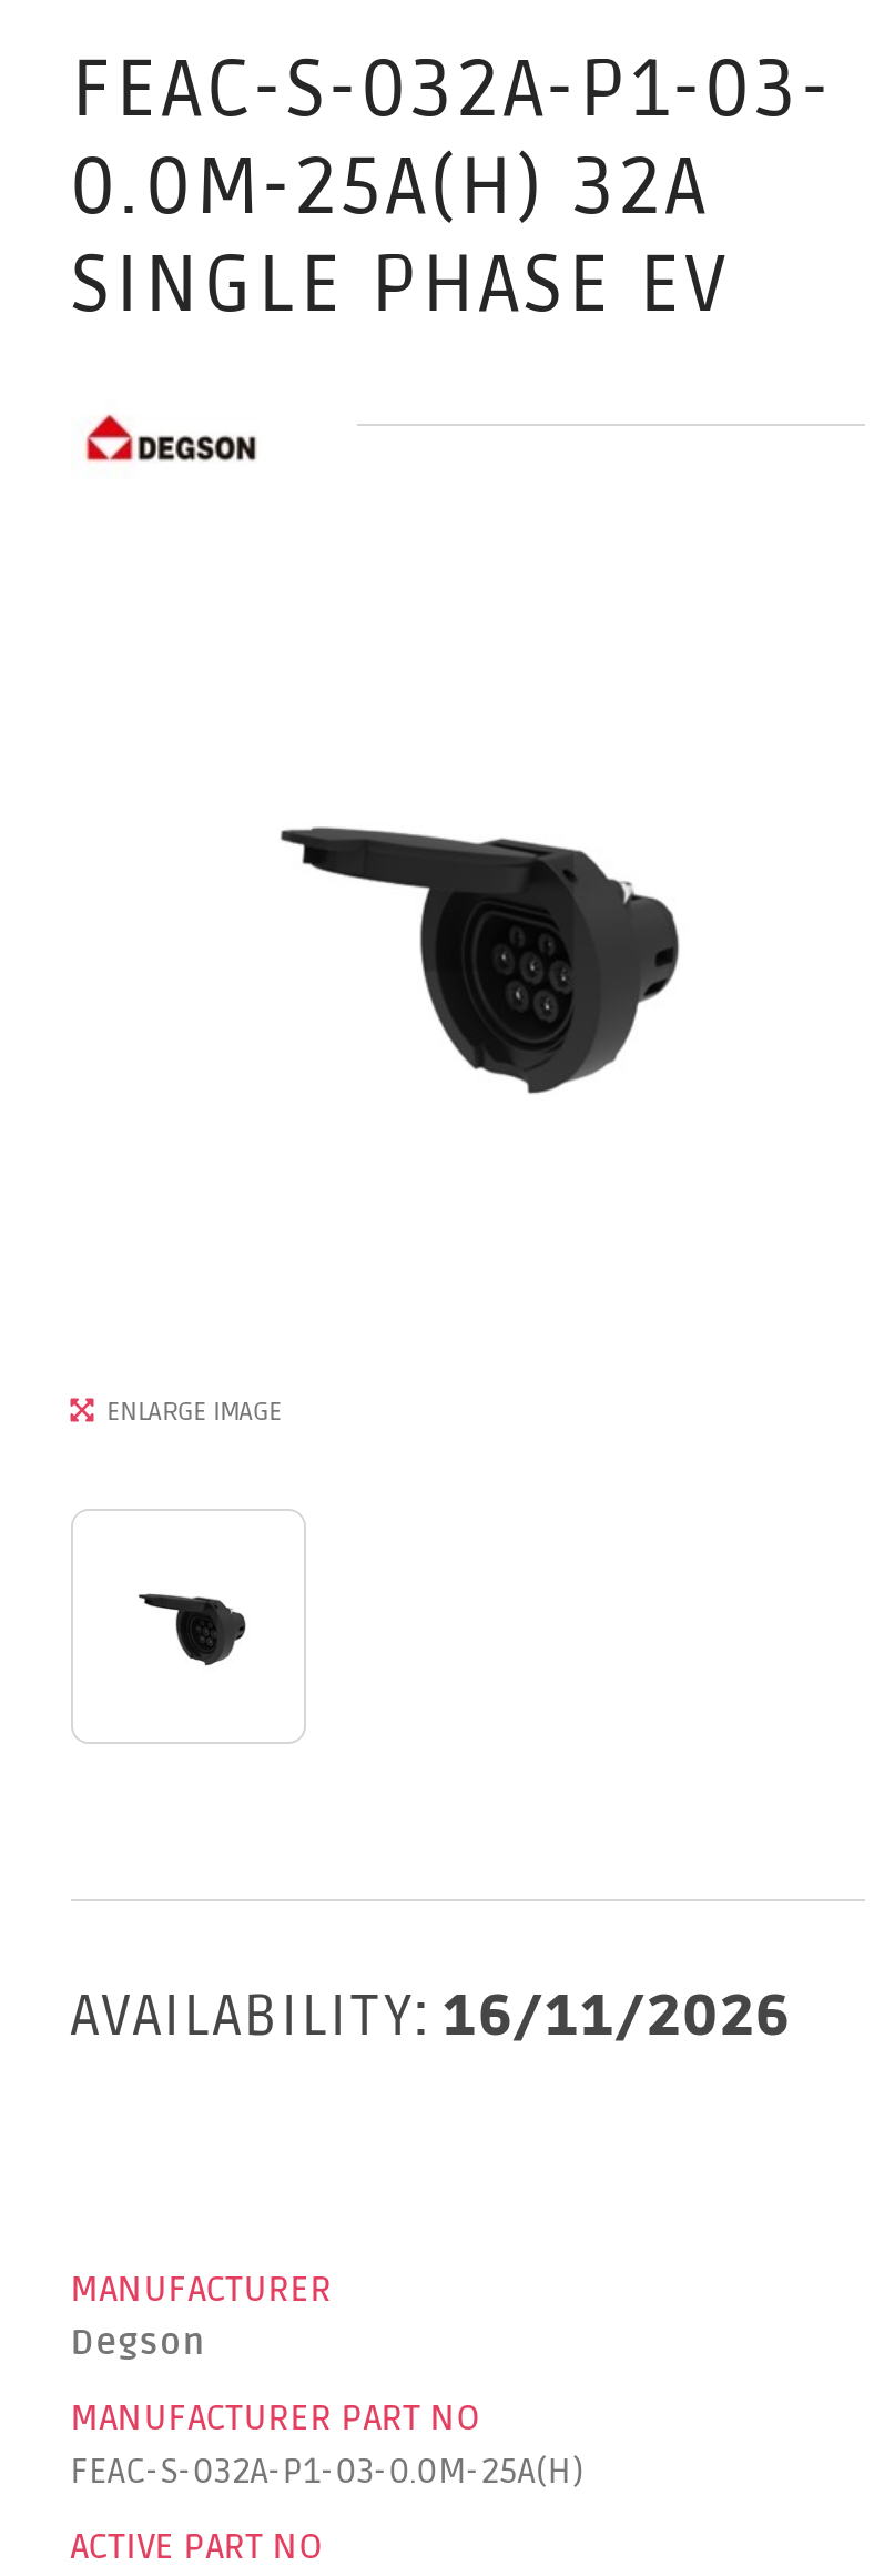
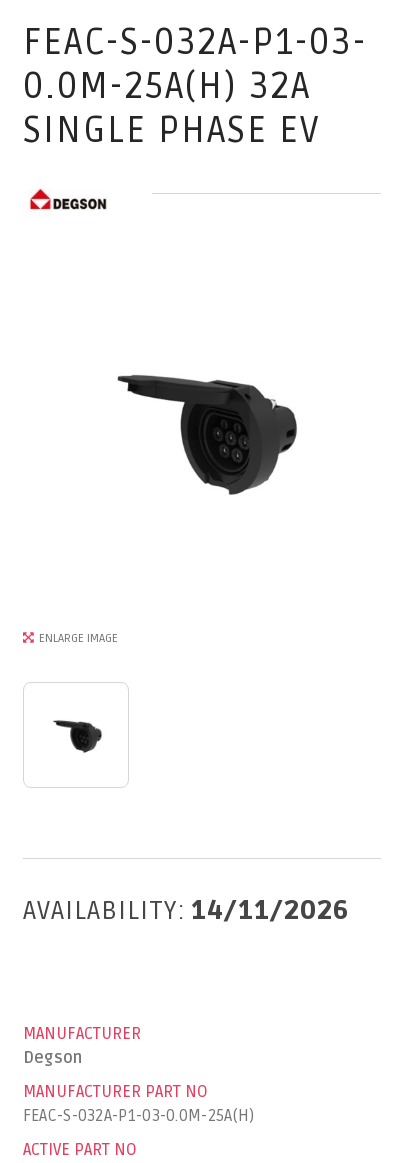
- AVAILABILITY: 16/11/2026
+ AVAILABILITY: 14/11/2026
